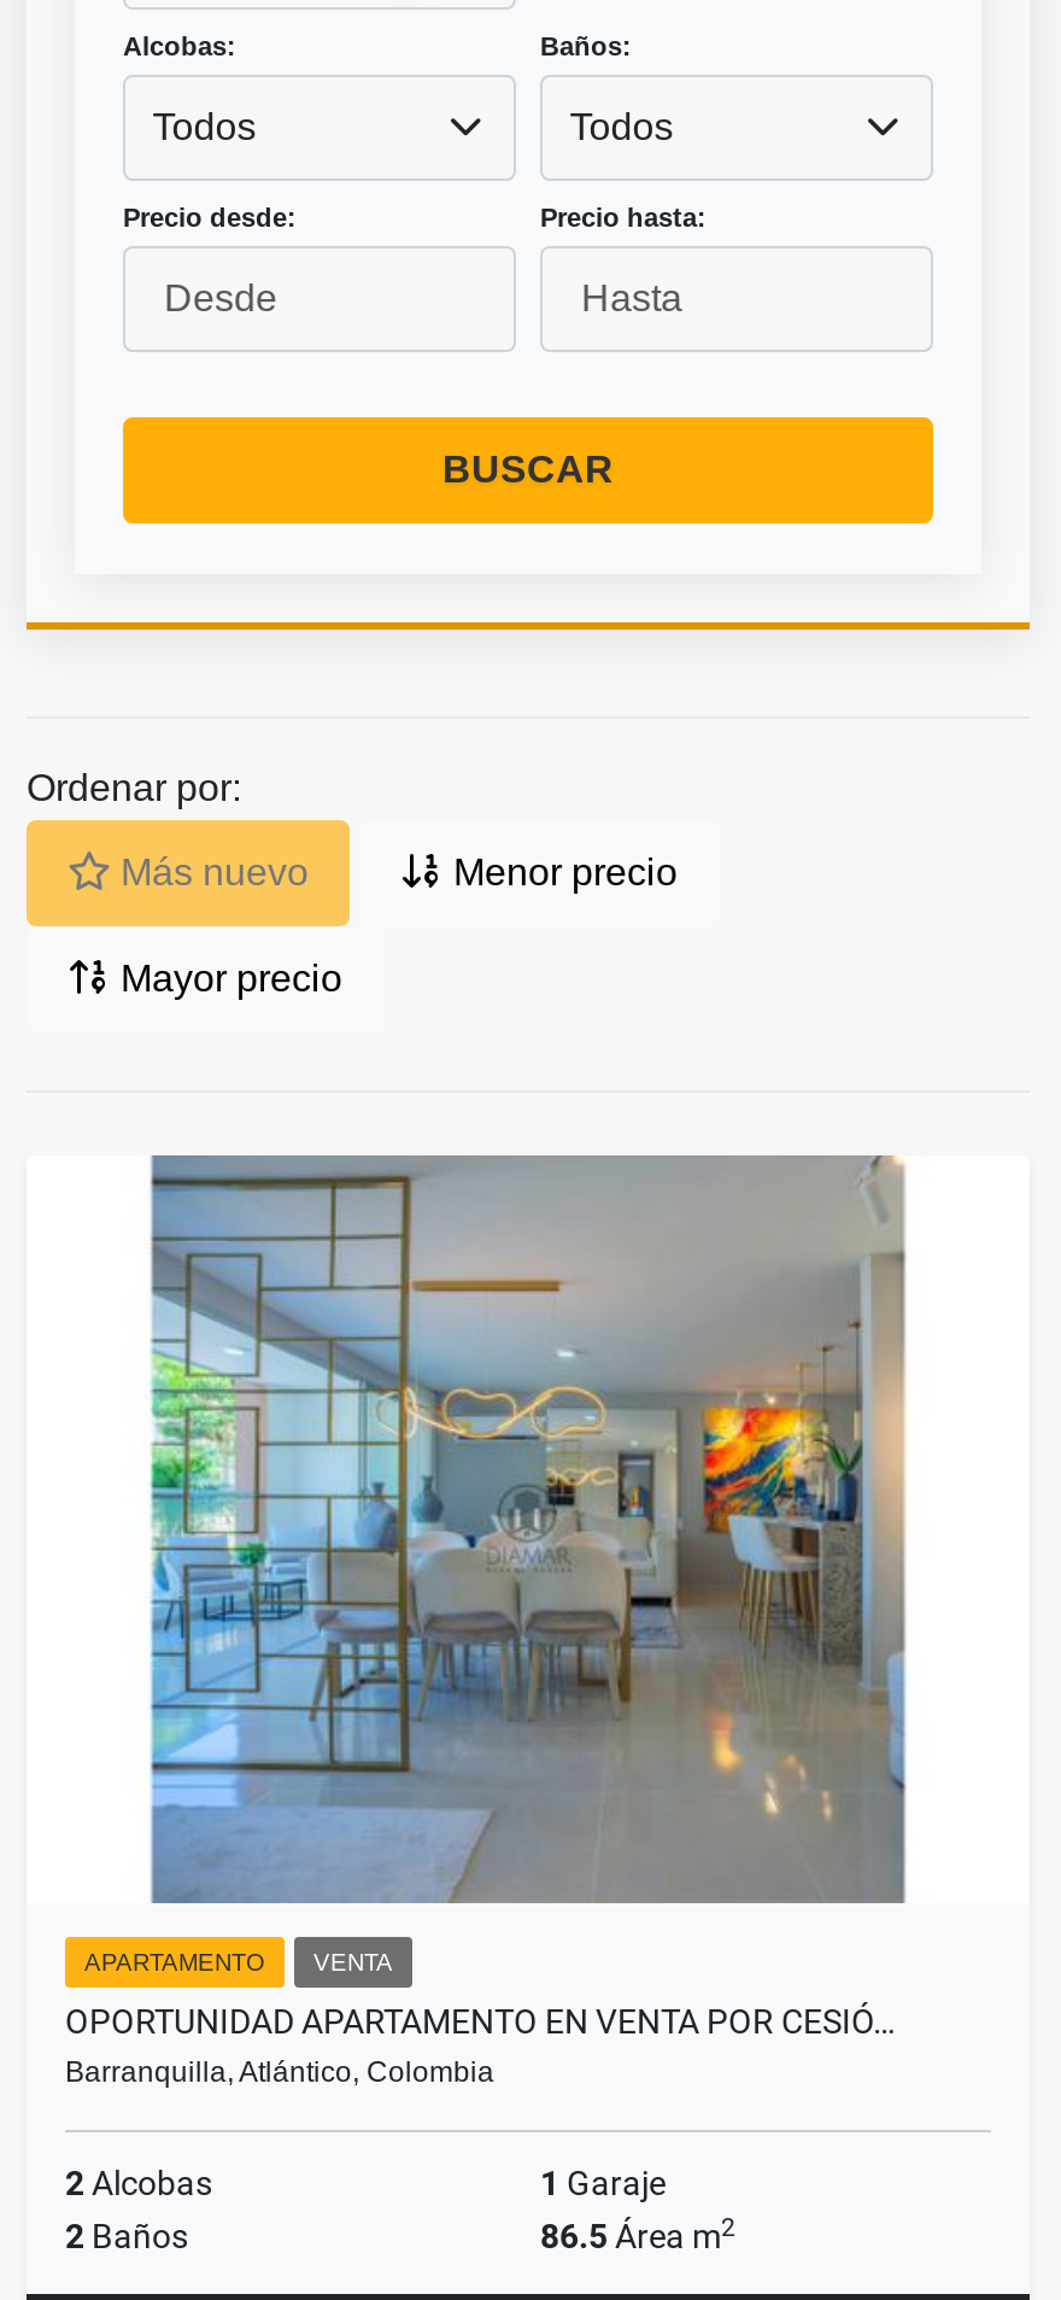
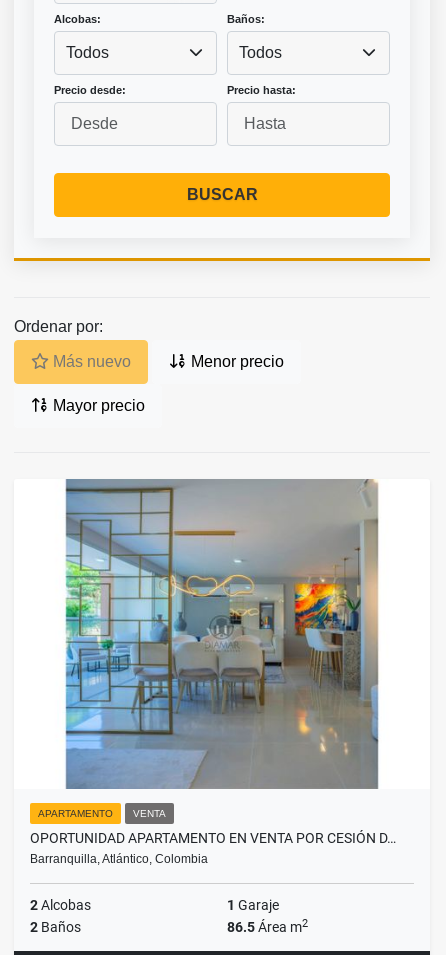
- OPORTUNIDAD APARTAMENTO EN VENTA POR CESIÓ…
+ OPORTUNIDAD APARTAMENTO EN VENTA POR CESIÓN D…
